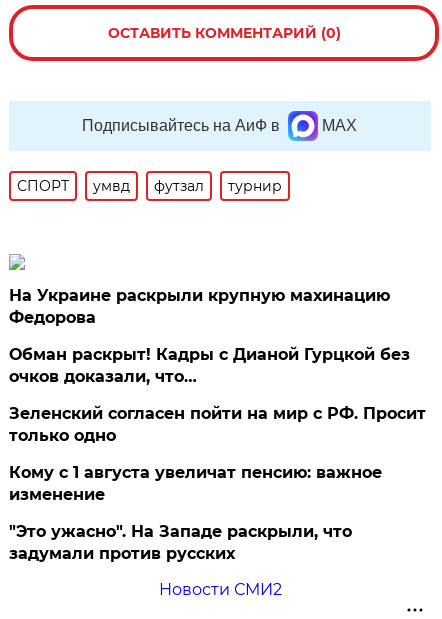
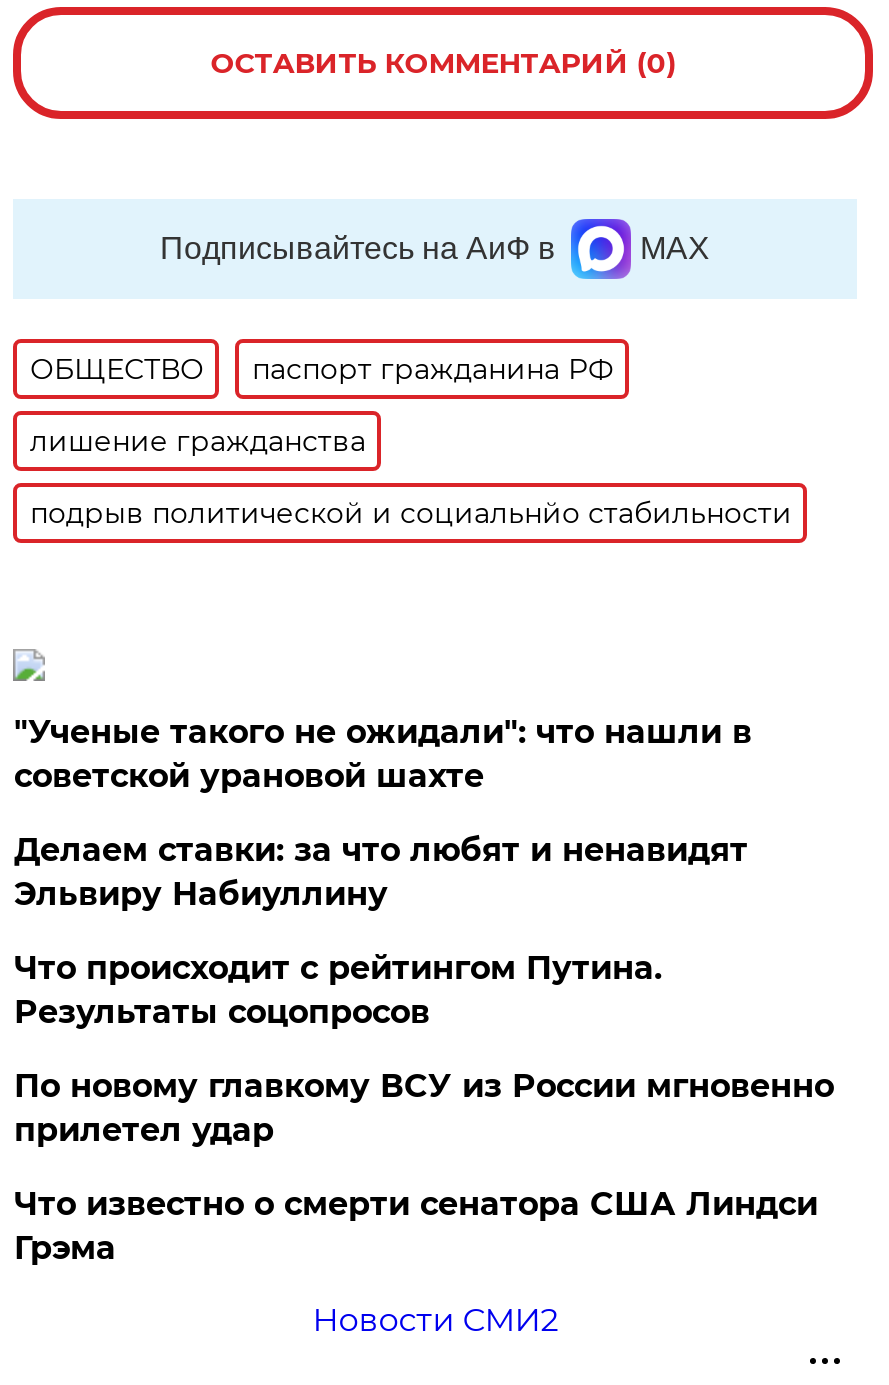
- СПОРТ
- умвд
- футзал
- турнир
+ ОБЩЕСТВО
+ паспорт гражданина РФ
+ лишение гражданства
+ подрыв политической и социальнйо стабильности

- На Украине раскрыли крупную махинацию
- Федорова
- Обман раскрыт! Кадры с Дианой Гурцкой без
- очков доказали, что…
- Зеленский согласен пойти на мир с РФ. Просит
- только одно
- Кому с 1 августа увеличат пенсию: важное
- изменение
- "Это ужасно". На Западе раскрыли, что
- задумали против русских
+ "Ученые такого не ожидали": что нашли в
+ советской урановой шахте
+ Делаем ставки: за что любят и ненавидят
+ Эльвиру Набиуллину
+ Что происходит с рейтингом Путина.
+ Результаты соцопросов
+ По новому главкому ВСУ из России мгновенно
+ прилетел удар
+ Что известно о смерти сенатора США Линдси
+ Грэма
